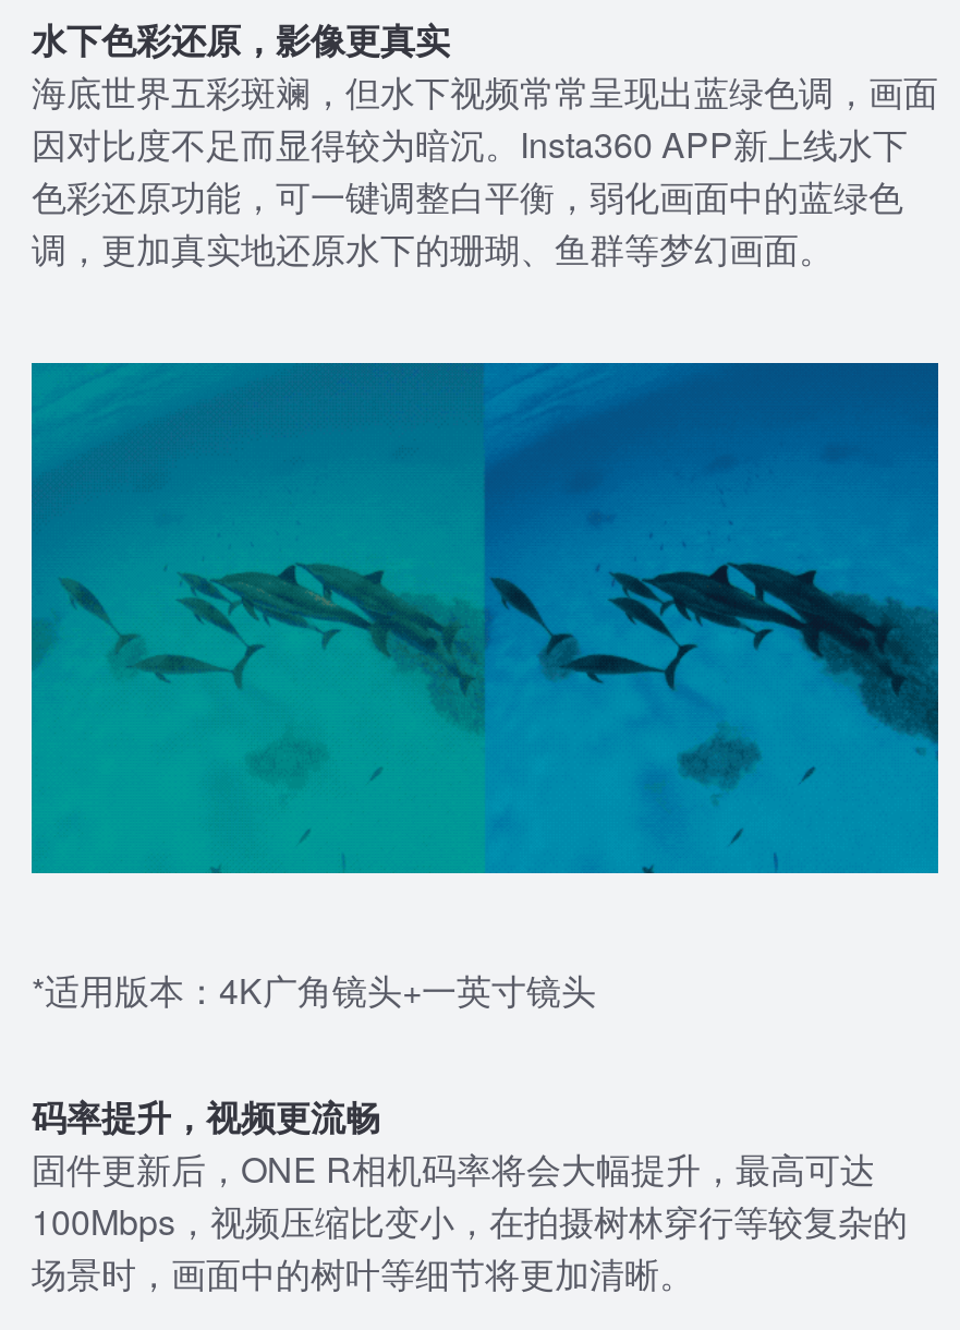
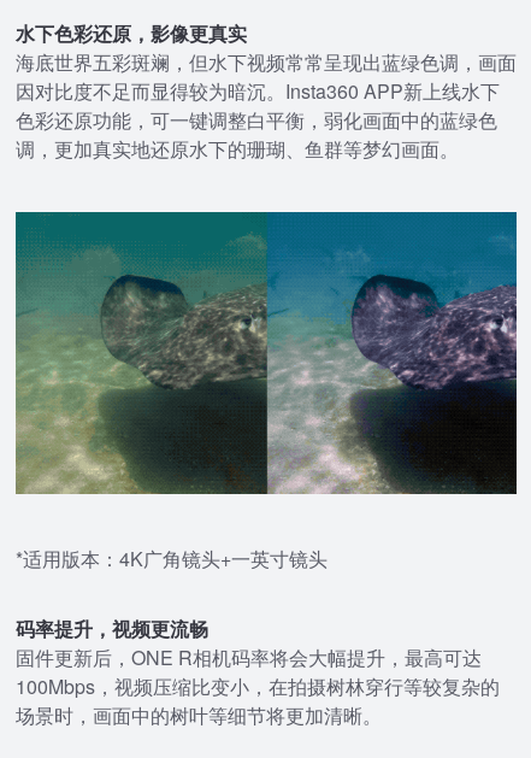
- [image]
+ [image]
